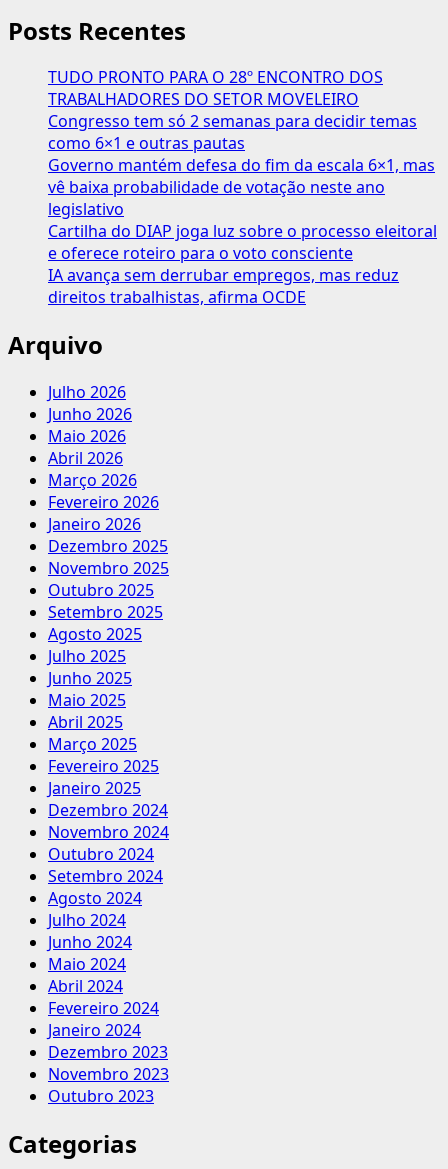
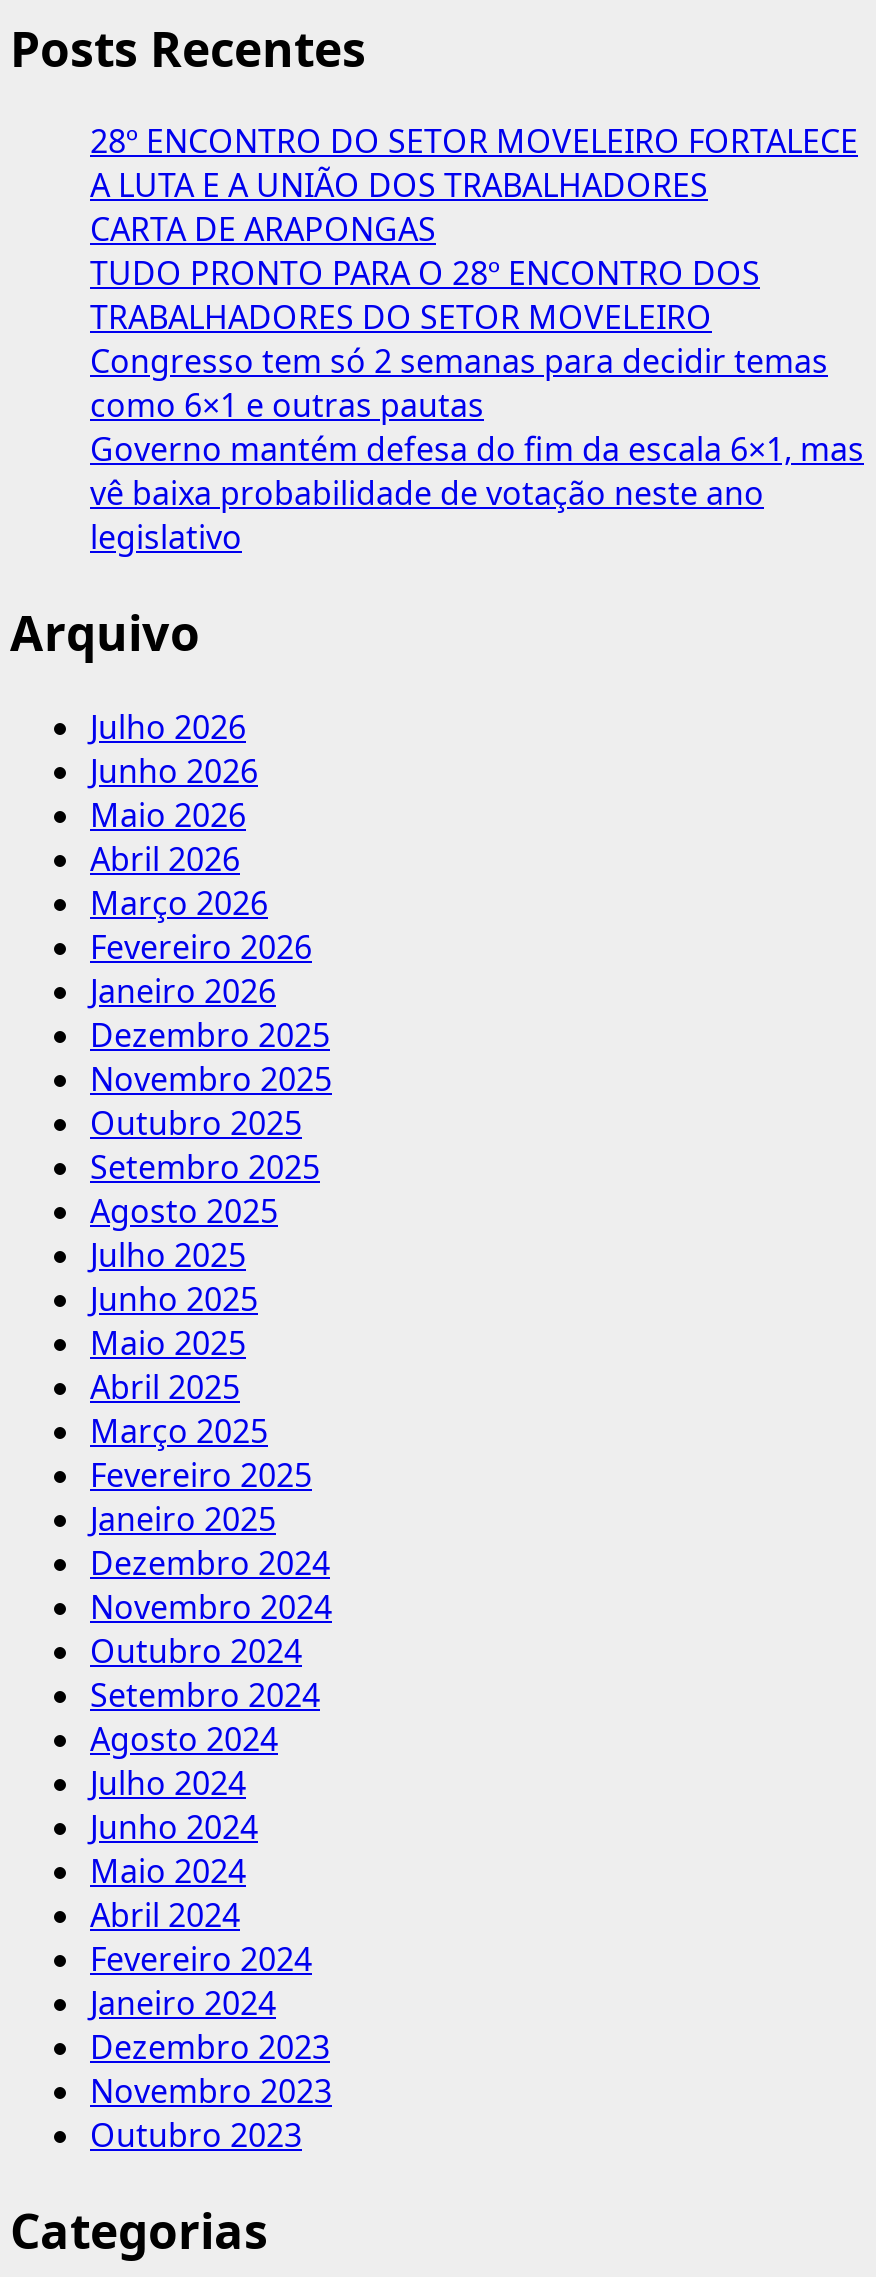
+ 28º ENCONTRO DO SETOR MOVELEIRO FORTALECE
+ A LUTA E A UNIÃO DOS TRABALHADORES
+ CARTA DE ARAPONGAS

moved down: TUDO PRONTO PARA O 28º ENCONTRO DOS | TRABALHADORES DO SETOR MOVELEIRO | Congresso tem só 2 semanas para decidir temas | como 6×1 e outras pautas | Governo mantém defesa do fim da escala 6×1, mas | vê baixa probabilidade de votação neste ano | legislativo

- Cartilha do DIAP joga luz sobre o processo eleitoral
- e oferece roteiro para o voto consciente
- IA avança sem derrubar empregos, mas reduz
- direitos trabalhistas, afirma OCDE
